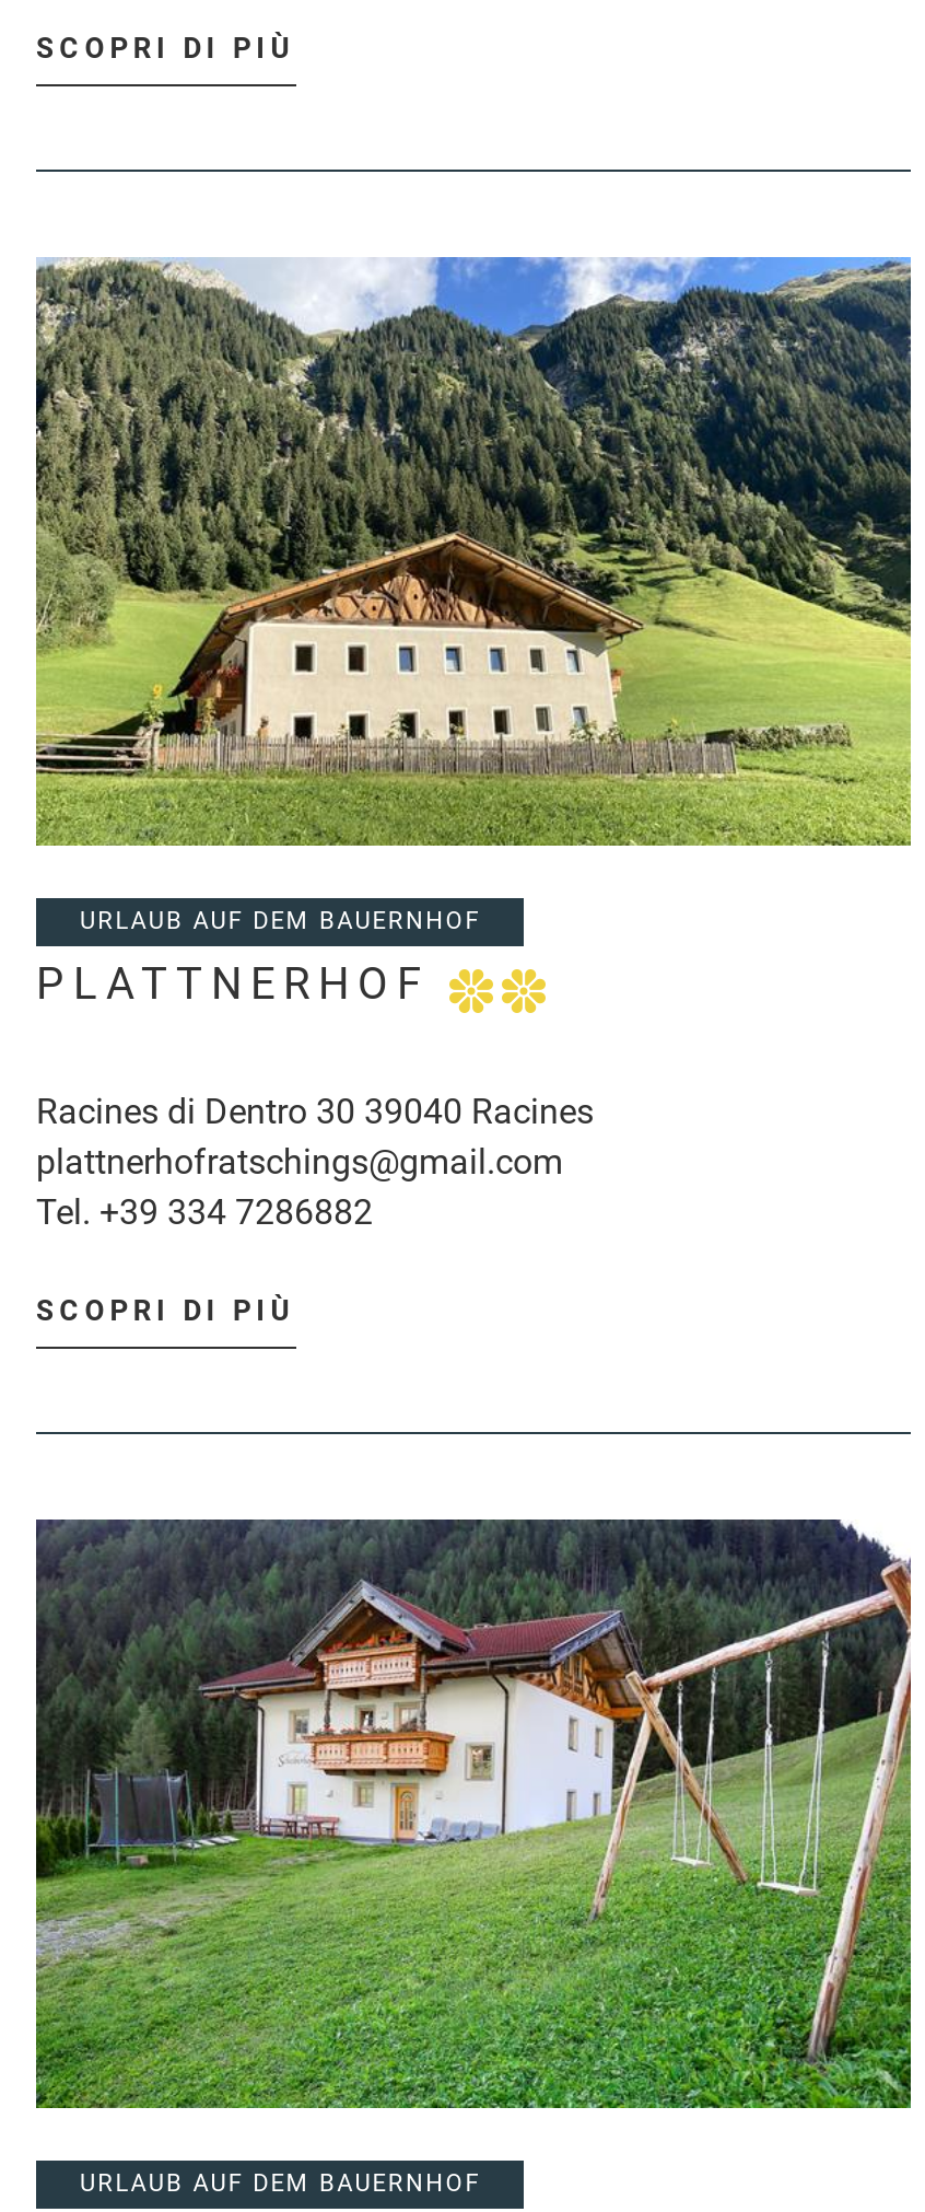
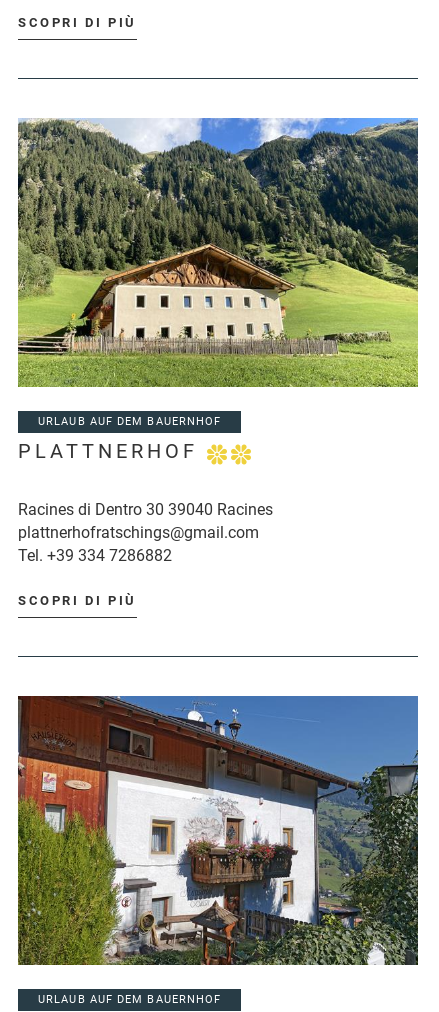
- [image]
+ [image]
